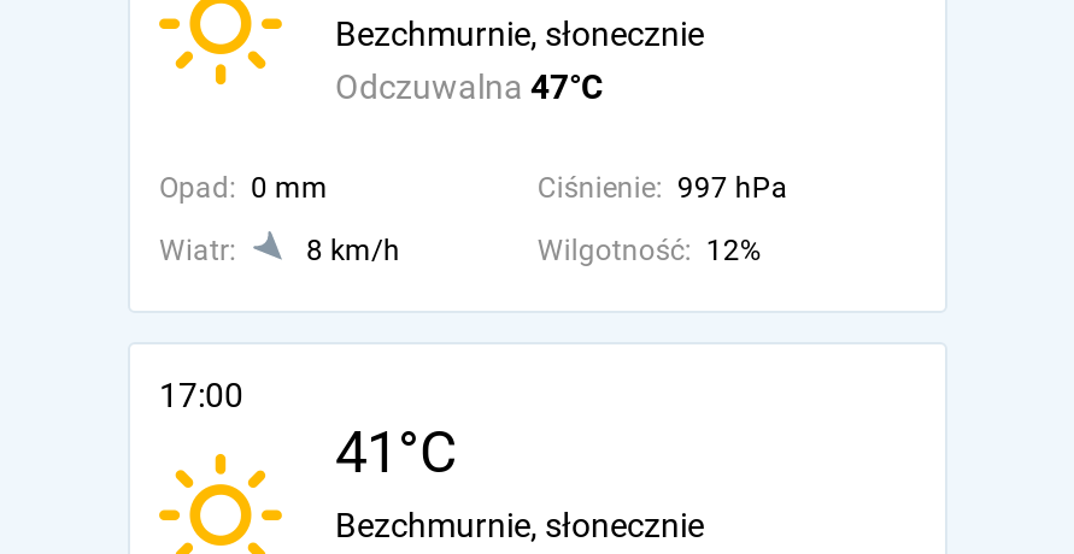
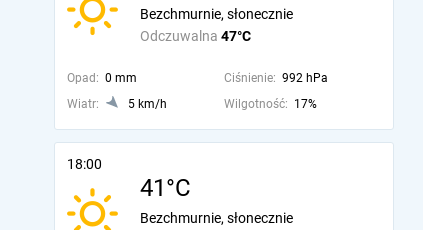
- Ciśnienie: 997 hPa
+ Ciśnienie: 992 hPa

- 8 km/h
+ 5 km/h

- Wilgotność: 12%
+ Wilgotność: 17%

- 17:00
+ 18:00
